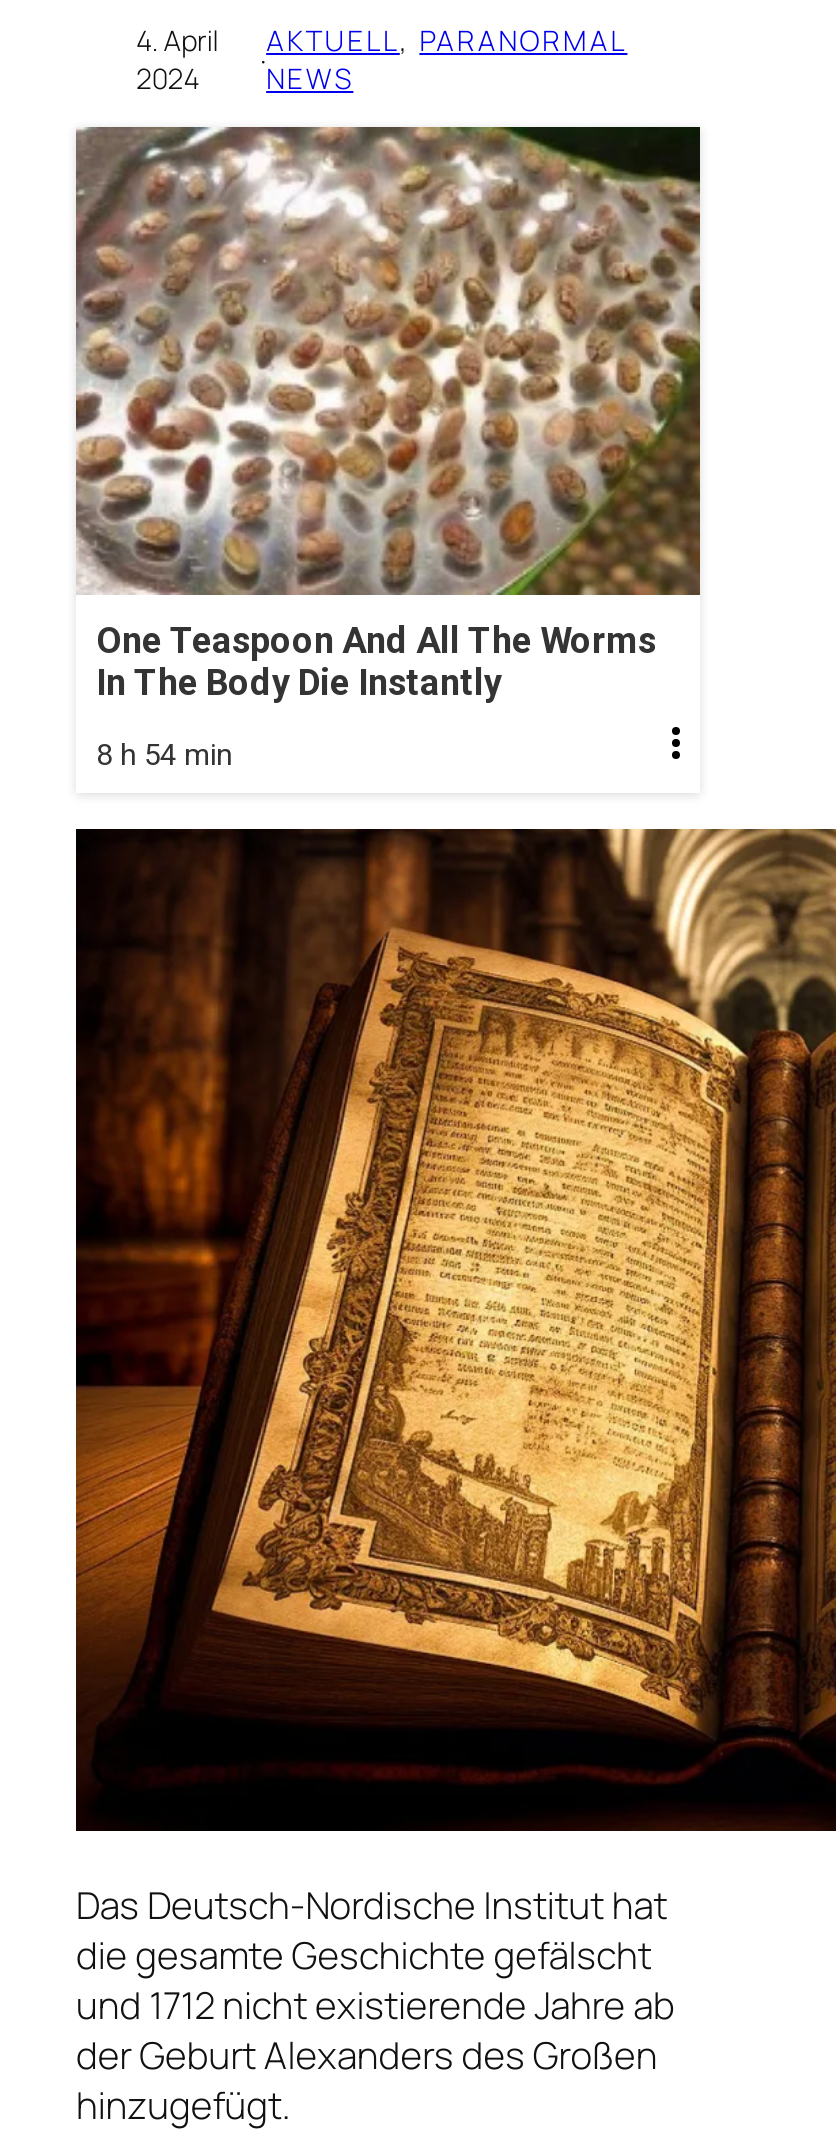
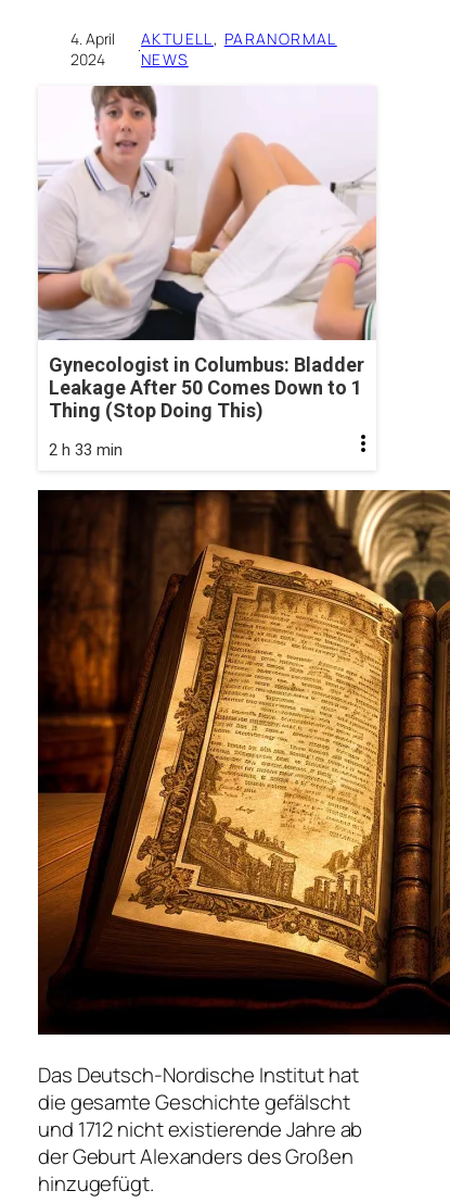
- [image]
- One Teaspoon And All The Worms
- In The Body Die Instantly
+ [image]
+ Gynecologist in Columbus: Bladder
+ Leakage After 50 Comes Down to 1
+ Thing (Stop Doing This)

- 8 h 54 min
+ 2 h 33 min
